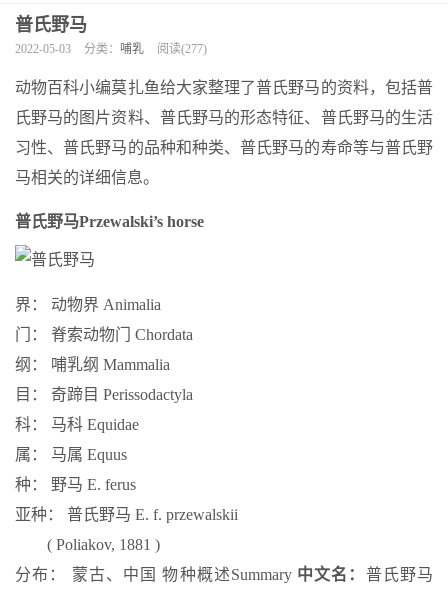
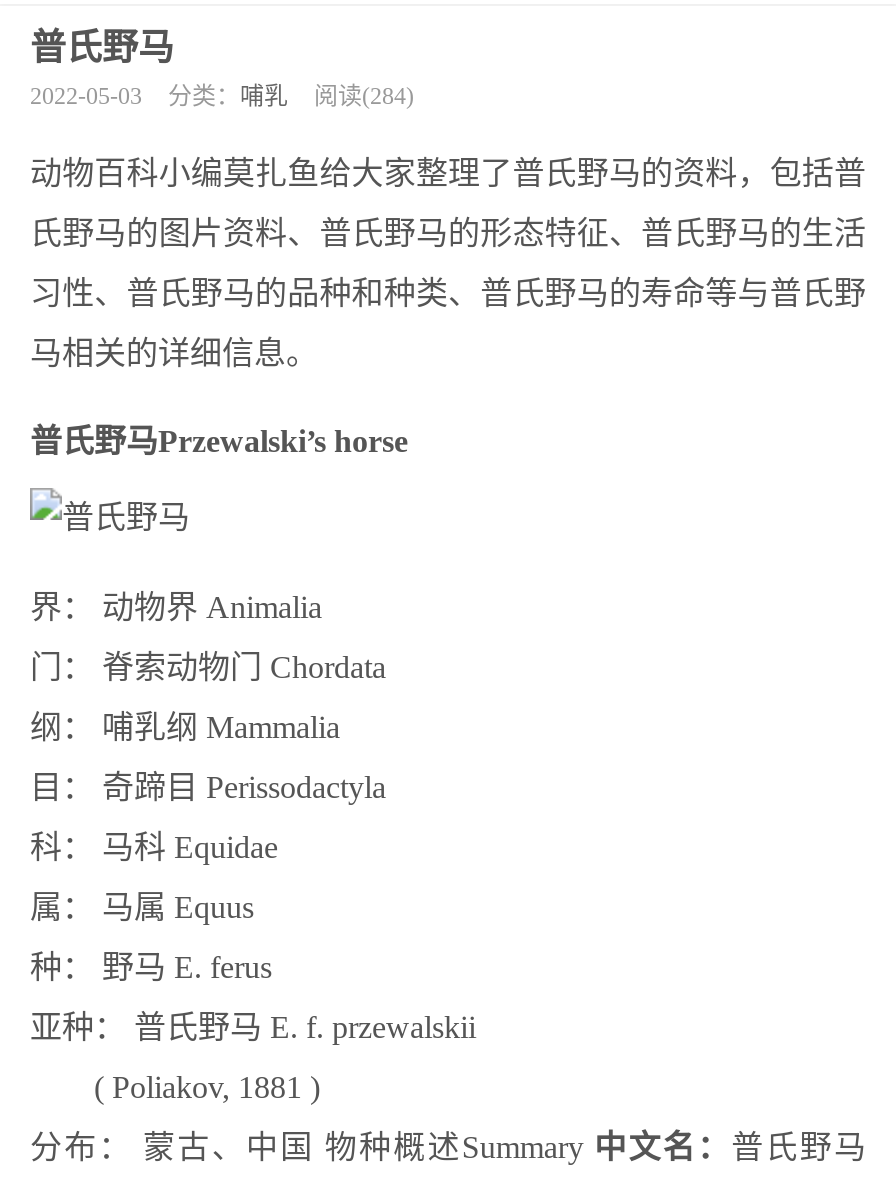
- 2022-05-03 分类：哺乳 阅读(277)
+ 2022-05-03 分类：哺乳 阅读(284)
